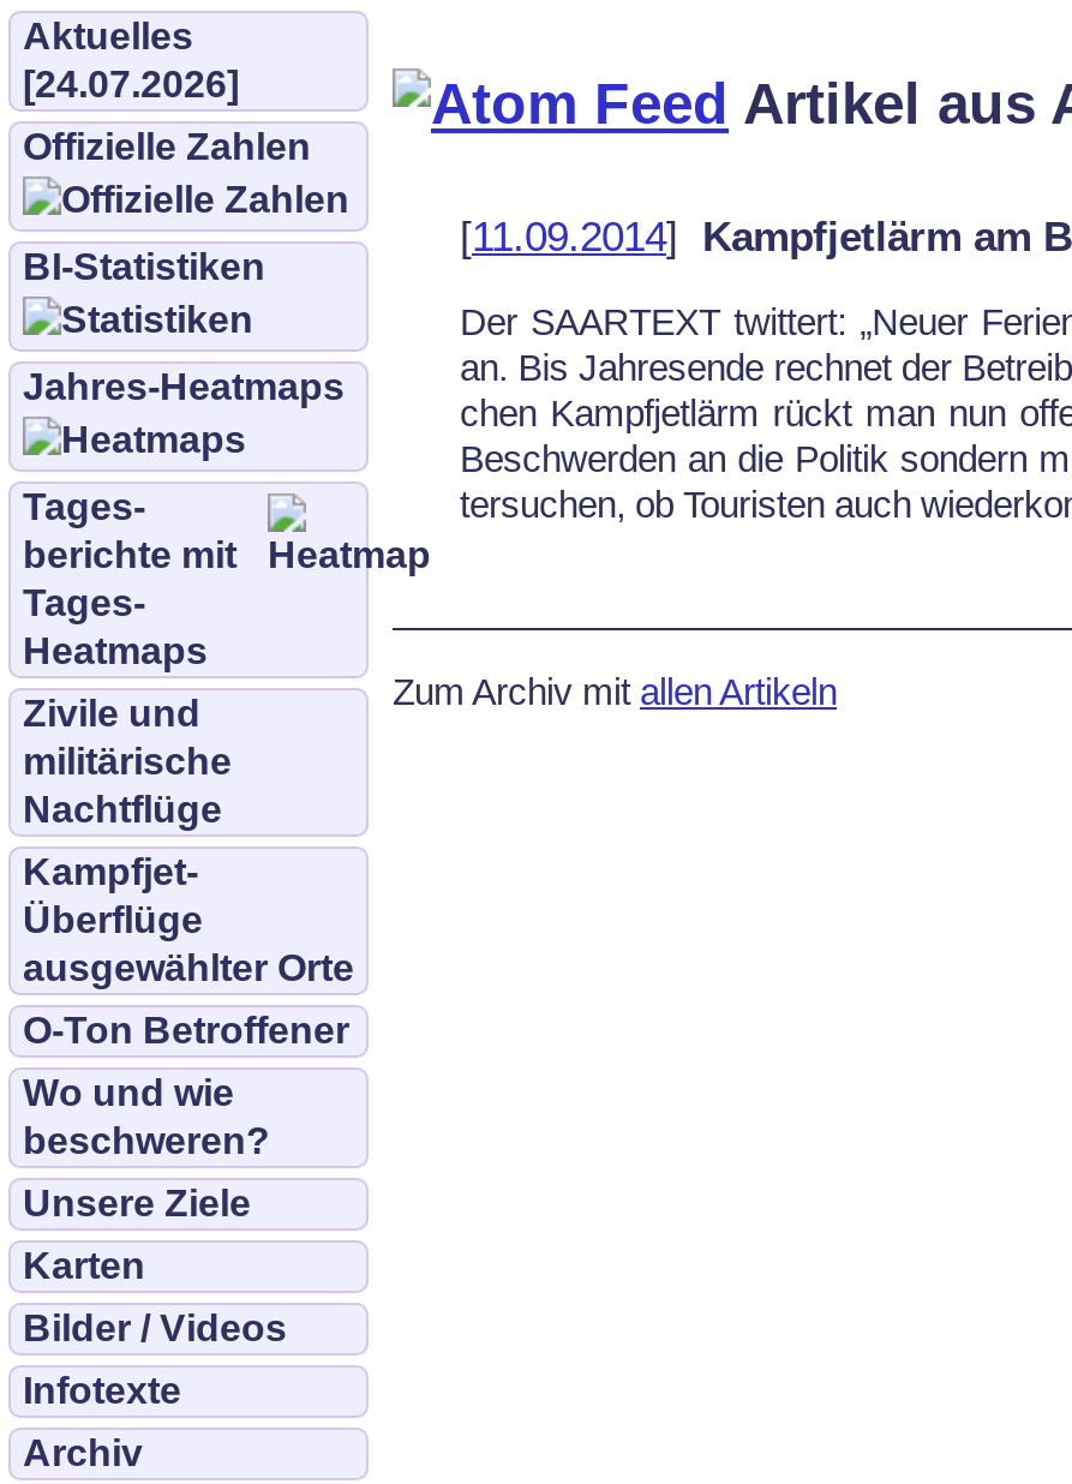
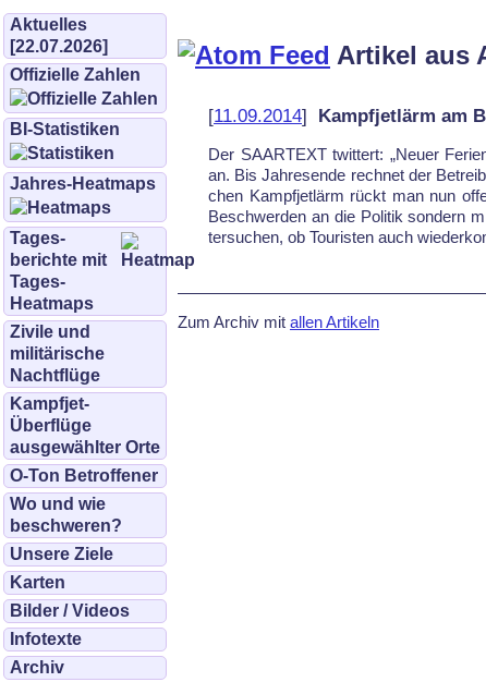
- [24.07.2026]
+ [22.07.2026]
